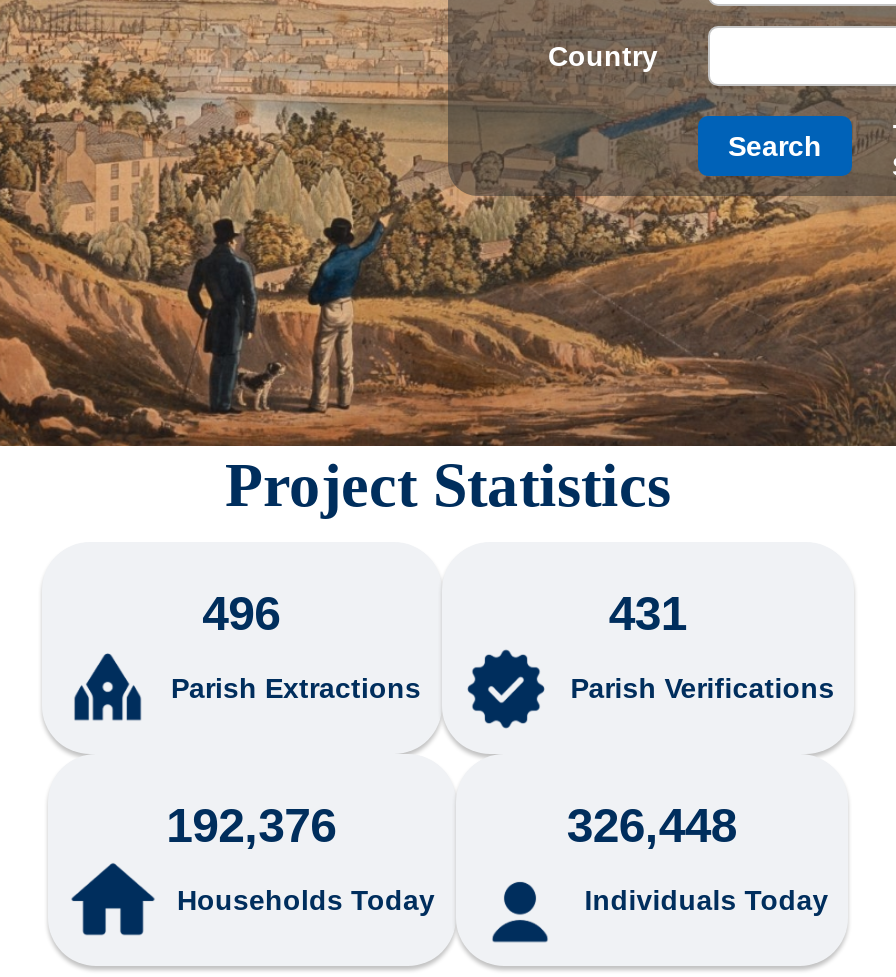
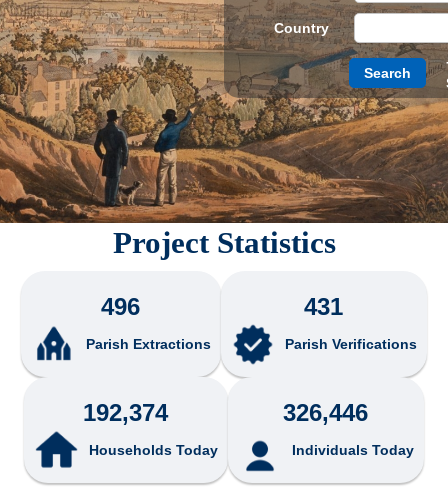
- 192,376
+ 192,374

- 326,448
+ 326,446
